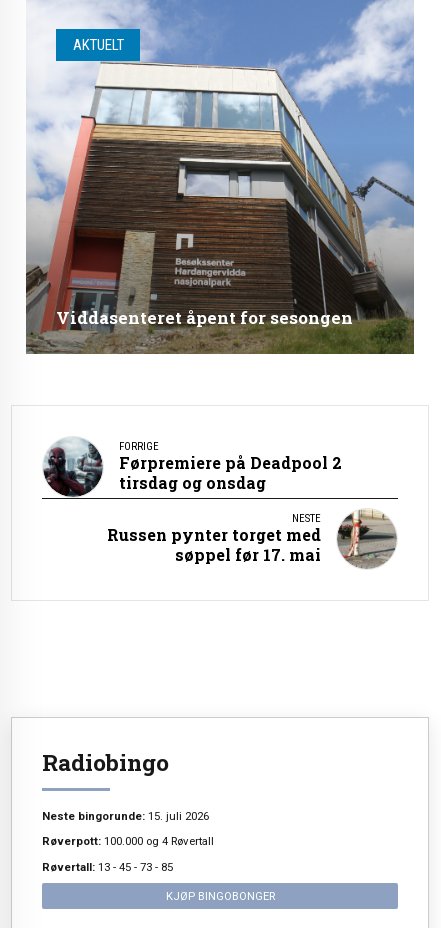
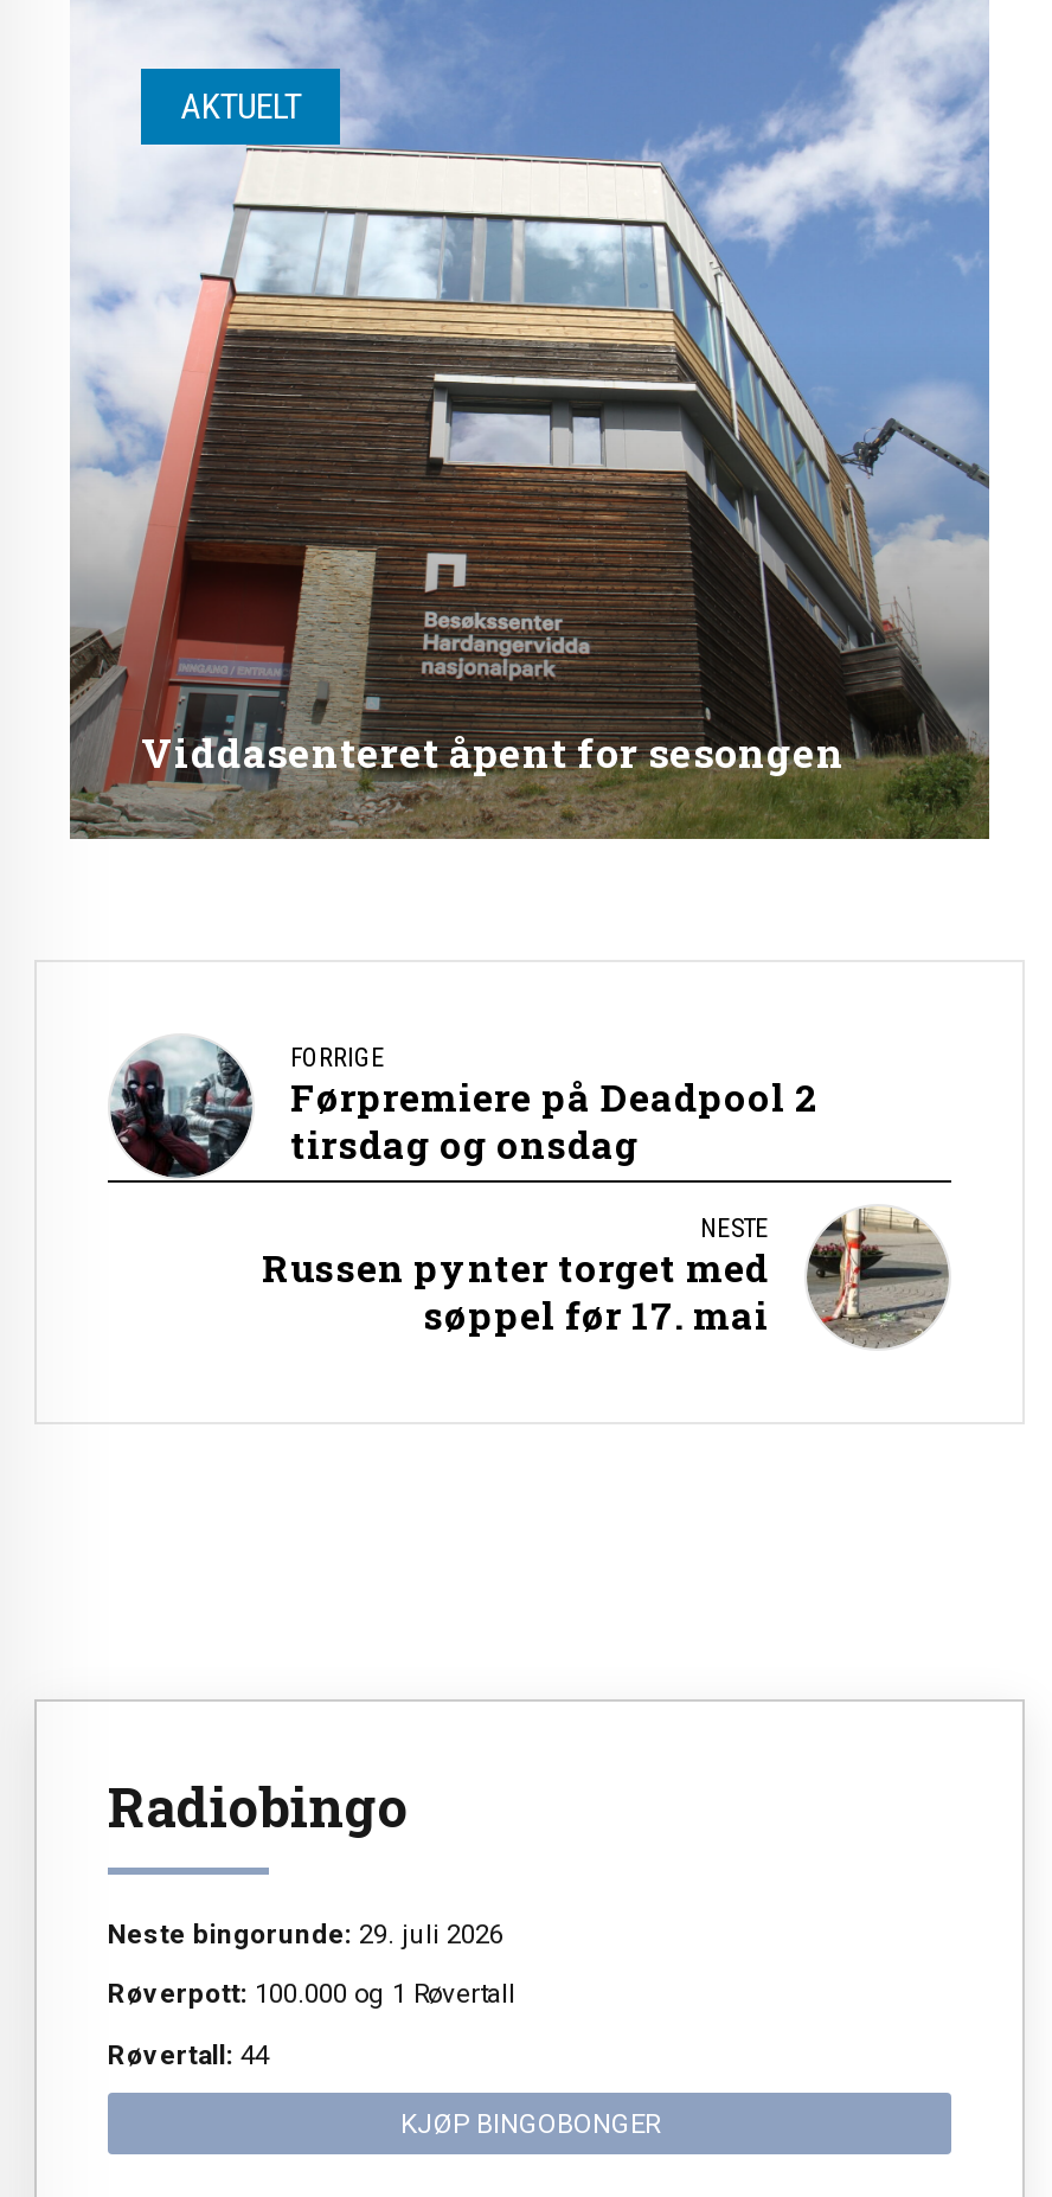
- Neste bingorunde: 15. juli 2026
+ Neste bingorunde: 29. juli 2026

- Røverpott: 100.000 og 4 Røvertall
+ Røverpott: 100.000 og 1 Røvertall

- Røvertall: 13 - 45 - 73 - 85
+ Røvertall: 44
